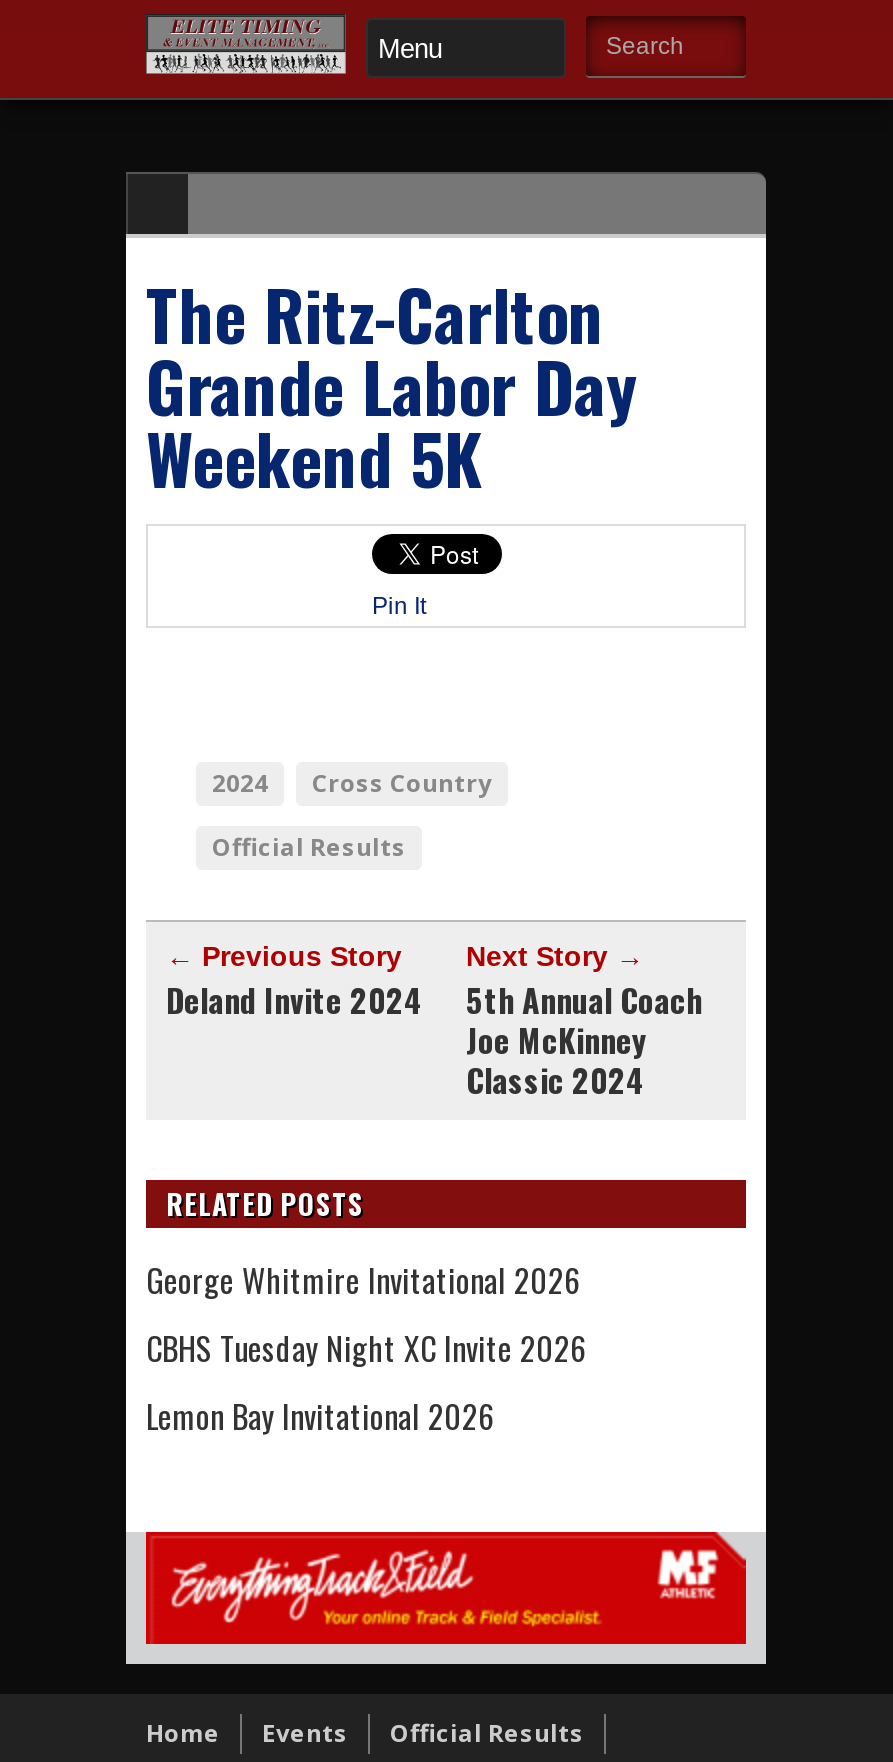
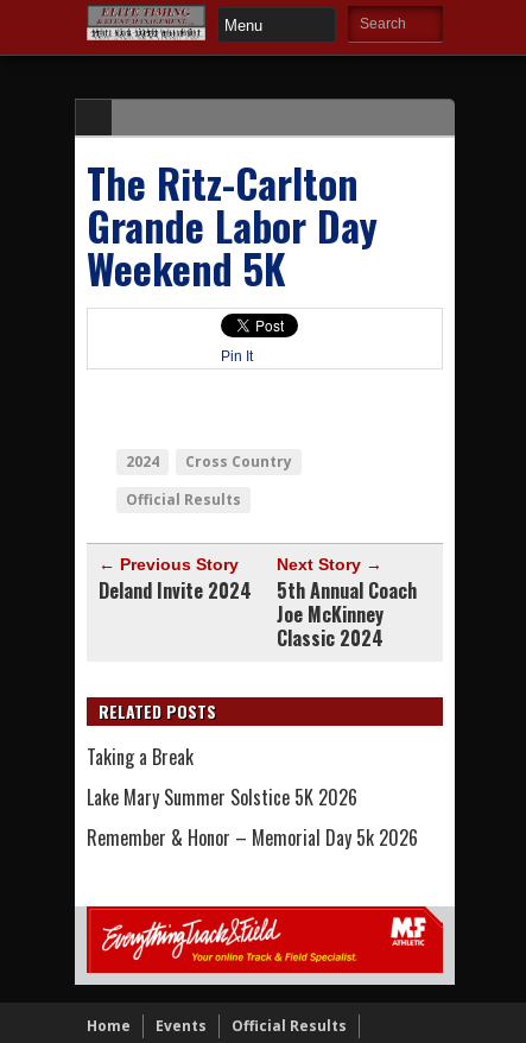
- George Whitmire Invitational 2026
- CBHS Tuesday Night XC Invite 2026
- Lemon Bay Invitational 2026
+ Taking a Break
+ Lake Mary Summer Solstice 5K 2026
+ Remember & Honor – Memorial Day 5k 2026
